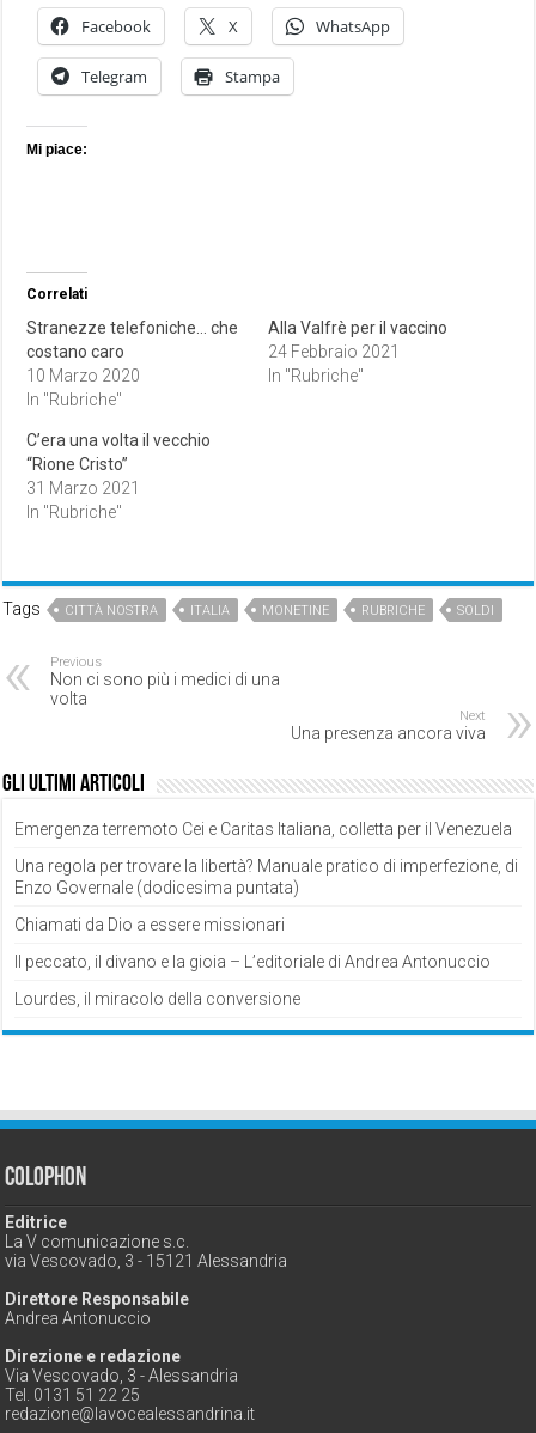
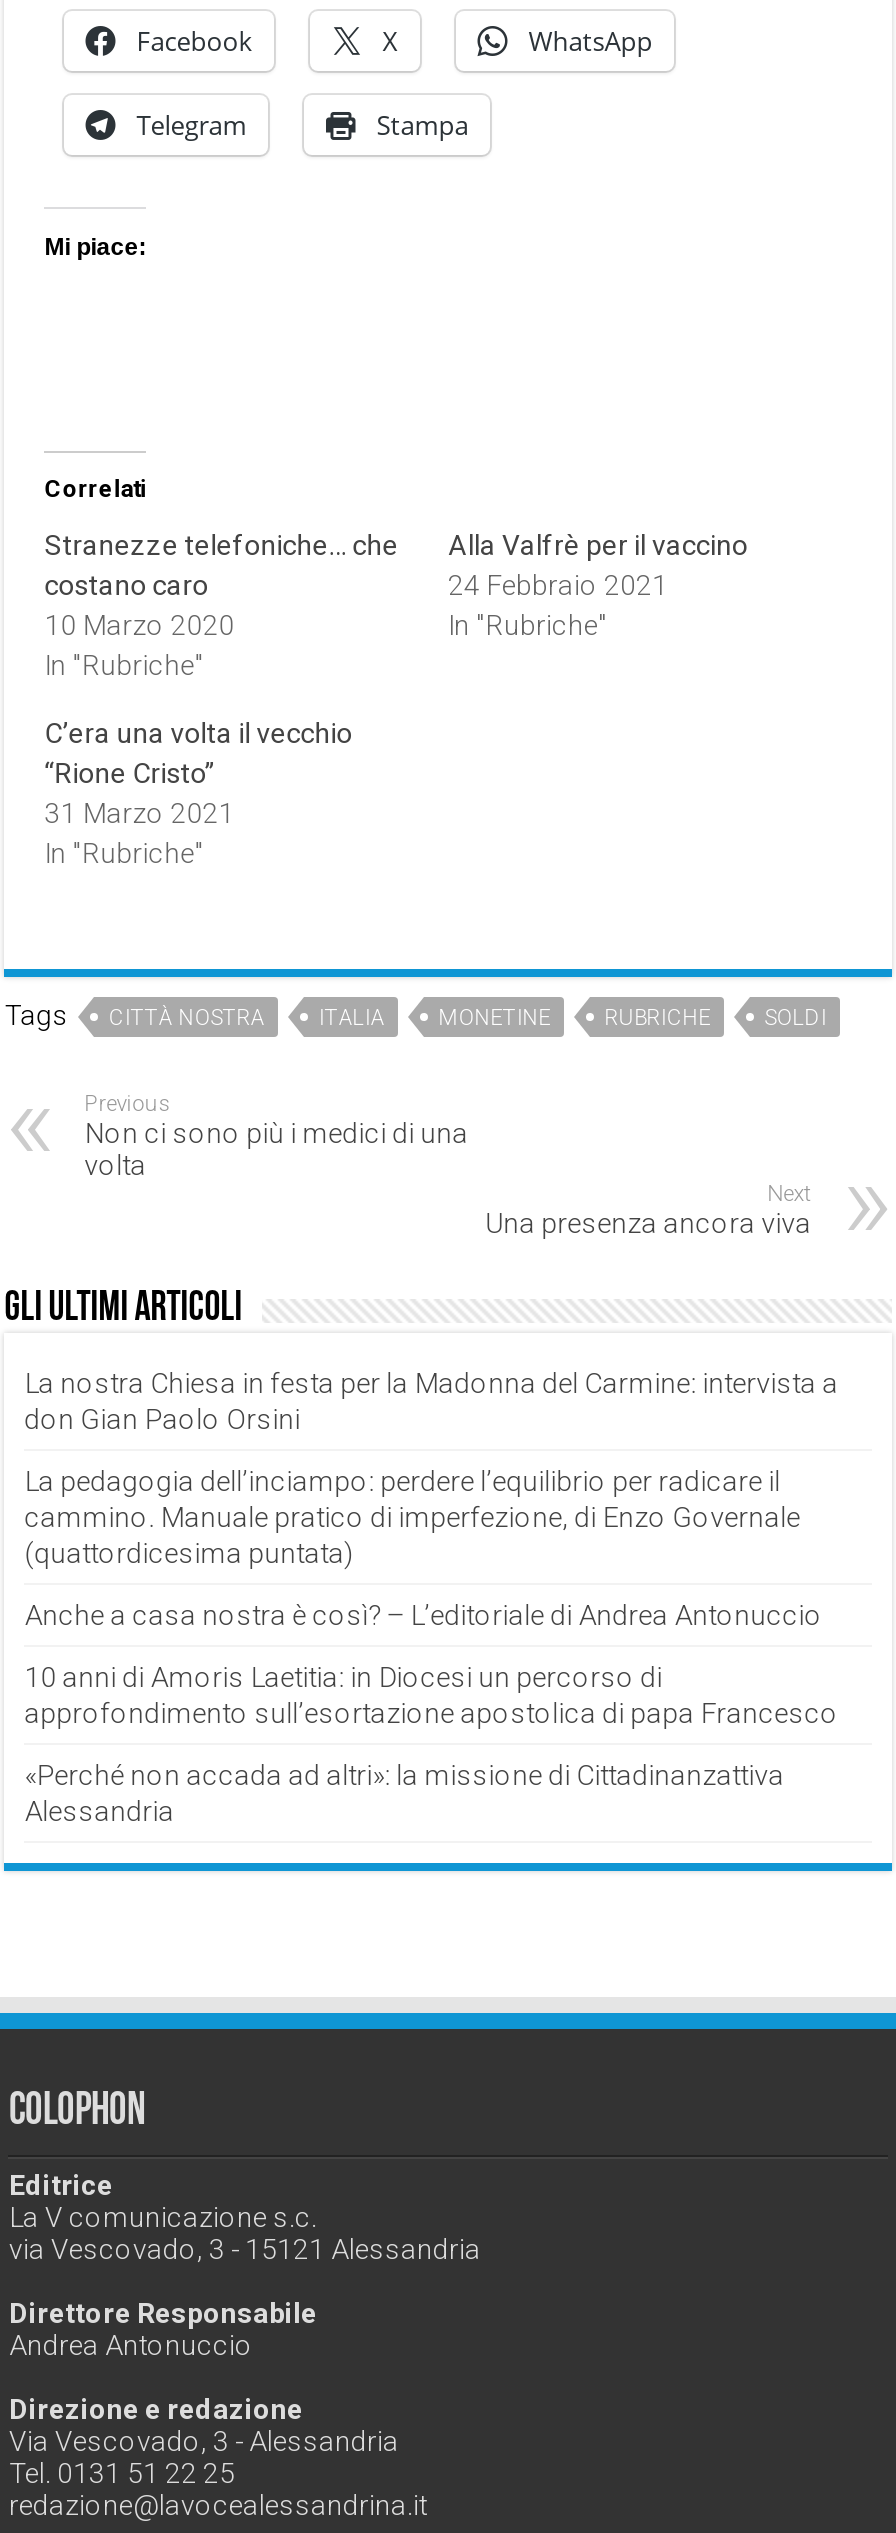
- Emergenza terremoto Cei e Caritas Italiana, colletta per il Venezuela
+ La nostra Chiesa in festa per la Madonna del Carmine: intervista a
+ don Gian Paolo Orsini

- Una regola per trovare la libertà? Manuale pratico di imperfezione, di
- Enzo Governale (dodicesima puntata)
+ La pedagogia dell’inciampo: perdere l’equilibrio per radicare il
+ cammino. Manuale pratico di imperfezione, di Enzo Governale
+ (quattordicesima puntata)

- Chiamati da Dio a essere missionari
+ Anche a casa nostra è così? – L’editoriale di Andrea Antonuccio

- Il peccato, il divano e la gioia – L’editoriale di Andrea Antonuccio
+ 10 anni di Amoris Laetitia: in Diocesi un percorso di
+ approfondimento sull’esortazione apostolica di papa Francesco

- Lourdes, il miracolo della conversione
+ «Perché non accada ad altri»: la missione di Cittadinanzattiva
+ Alessandria
